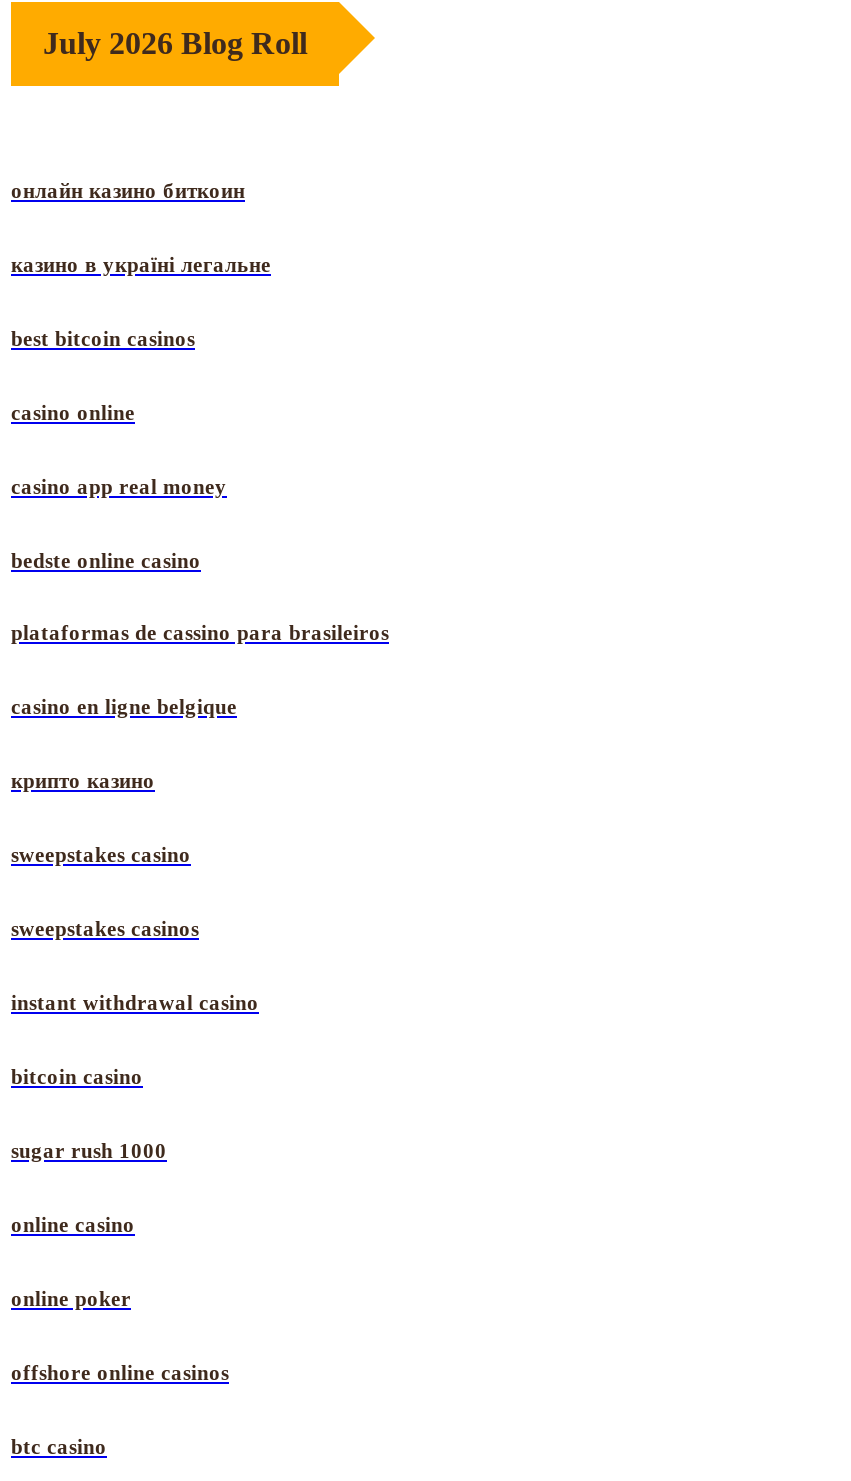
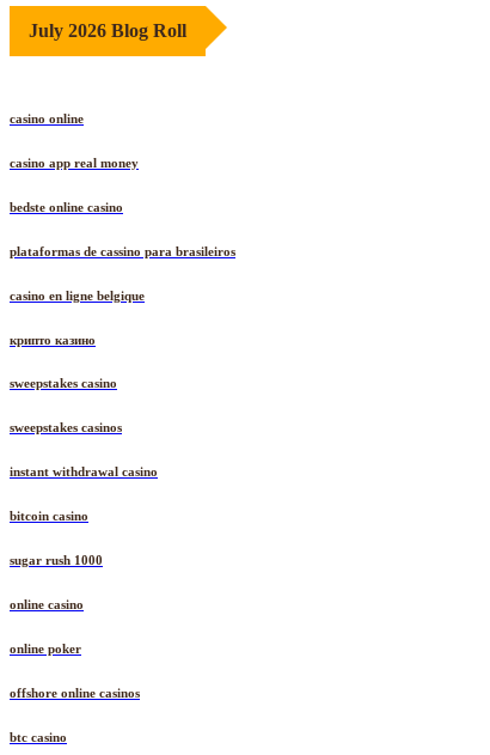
- онлайн казино биткоин
- казино в україні легальне
- best bitcoin casinos
